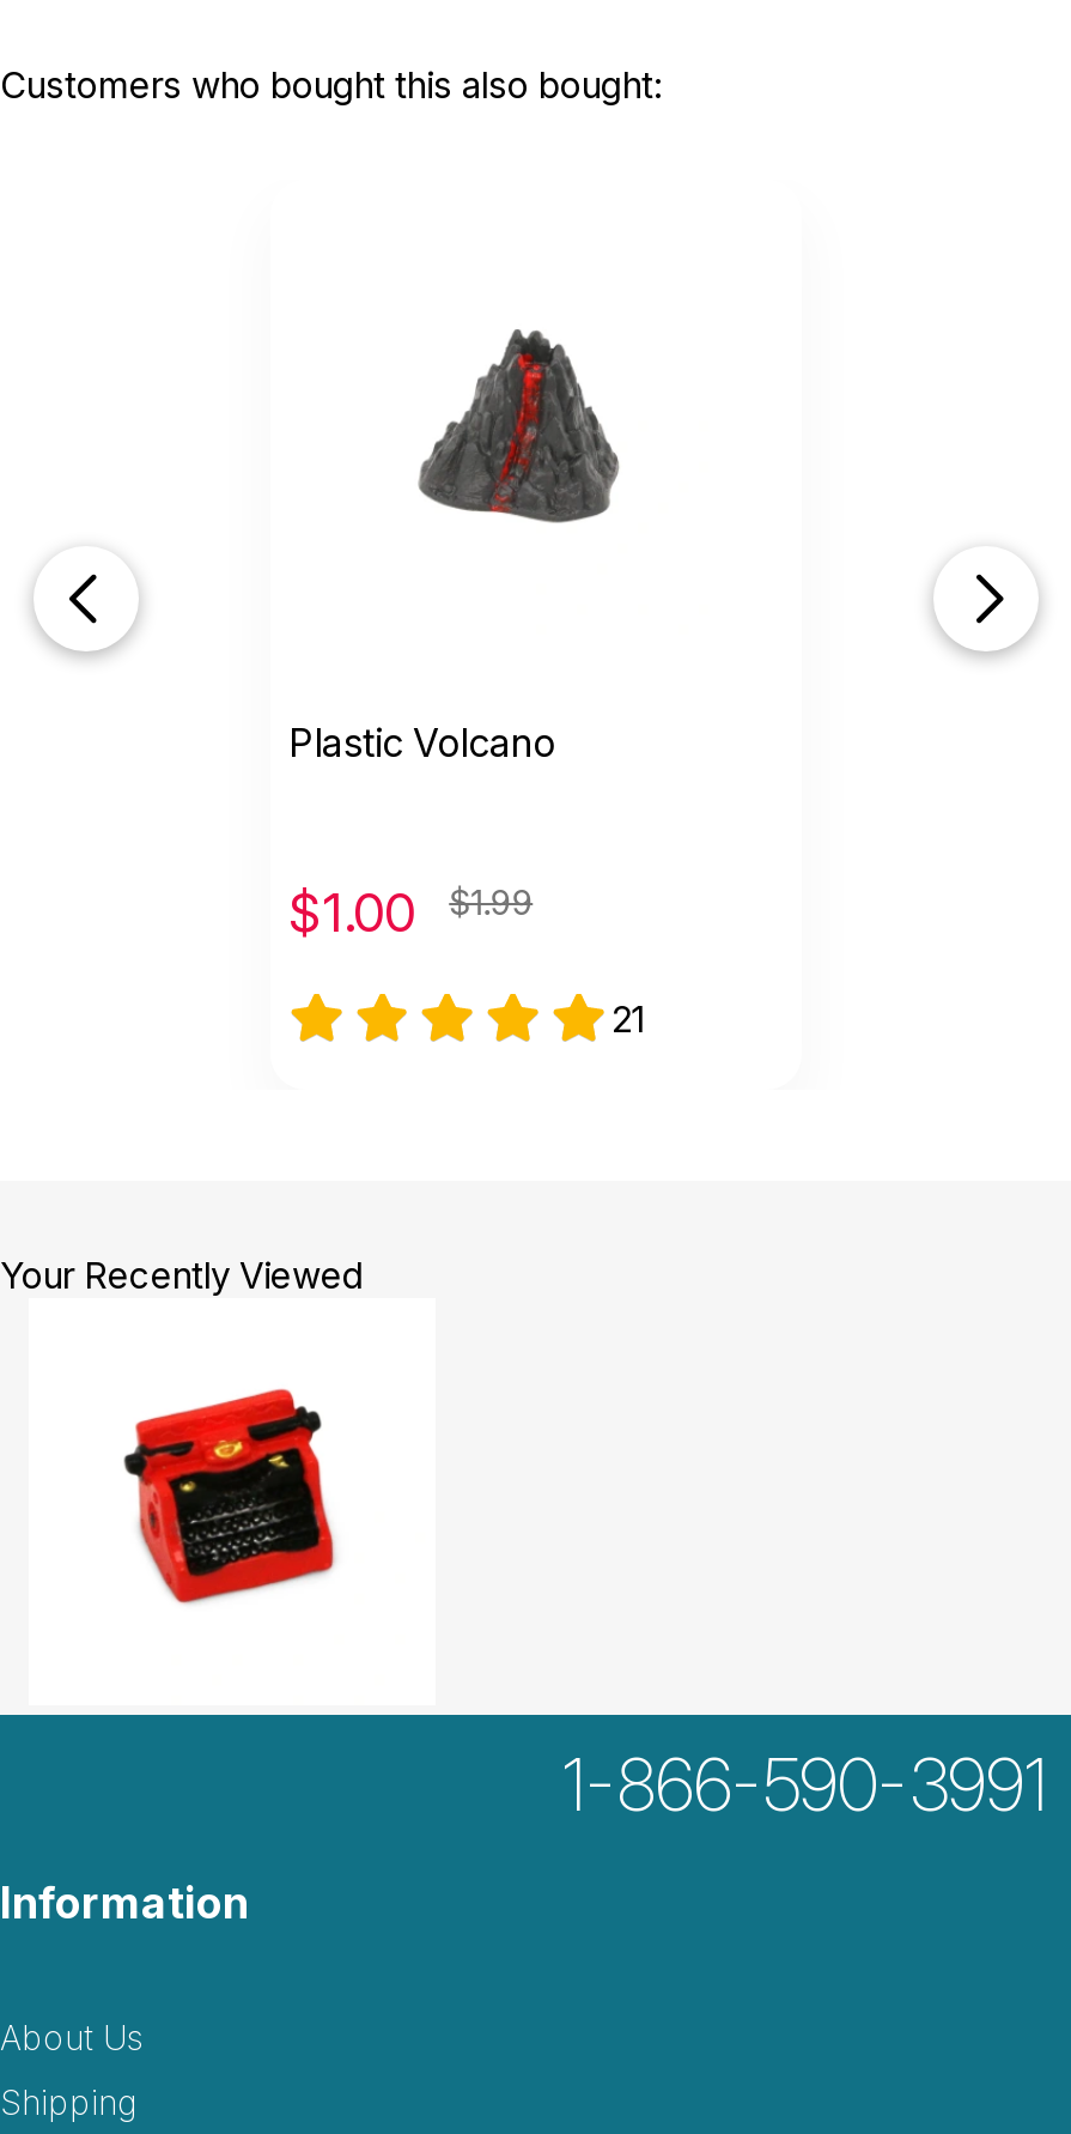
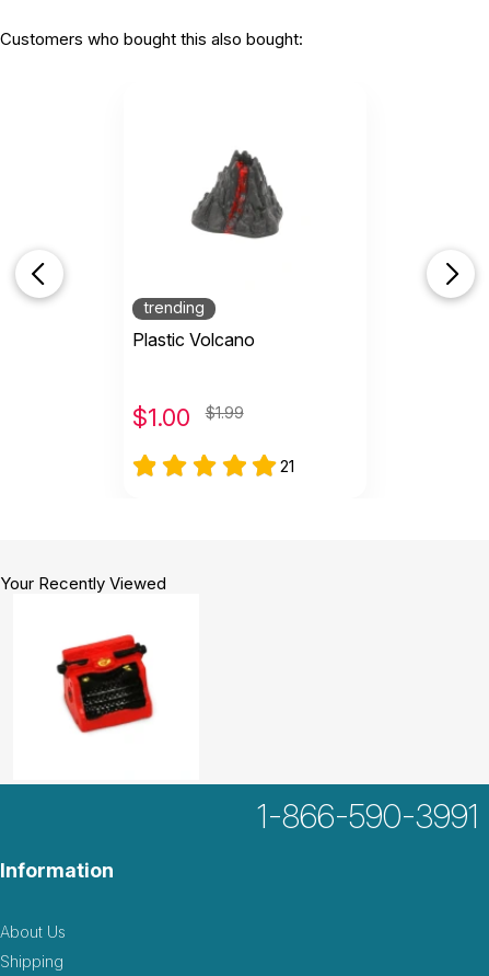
+ trending
